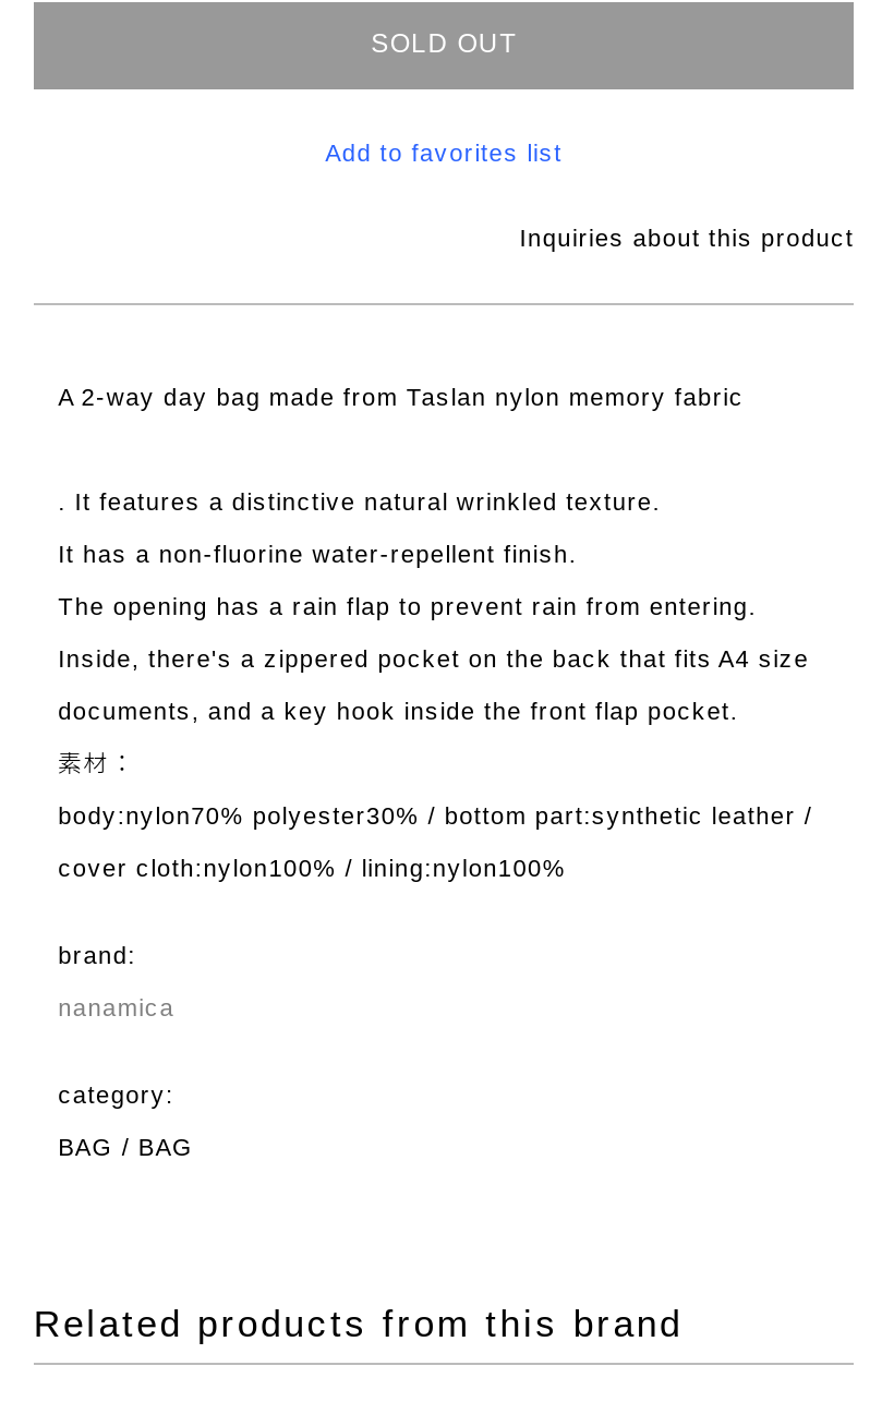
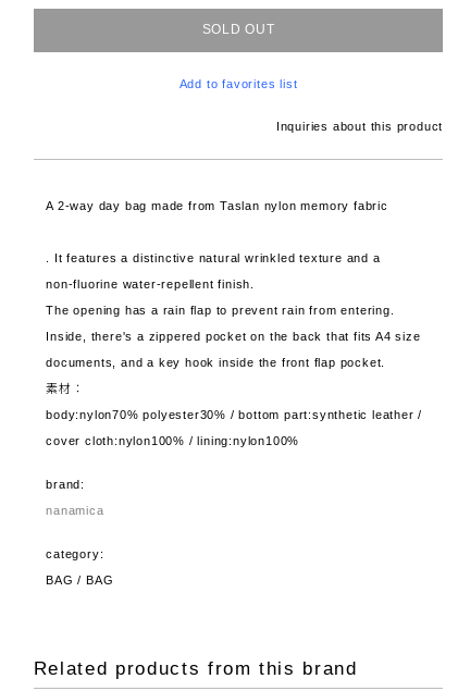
- . It features a distinctive natural wrinkled texture.
+ . It features a distinctive natural wrinkled texture and a

- It has a non-fluorine water-repellent finish.
+ non-fluorine water-repellent finish.
